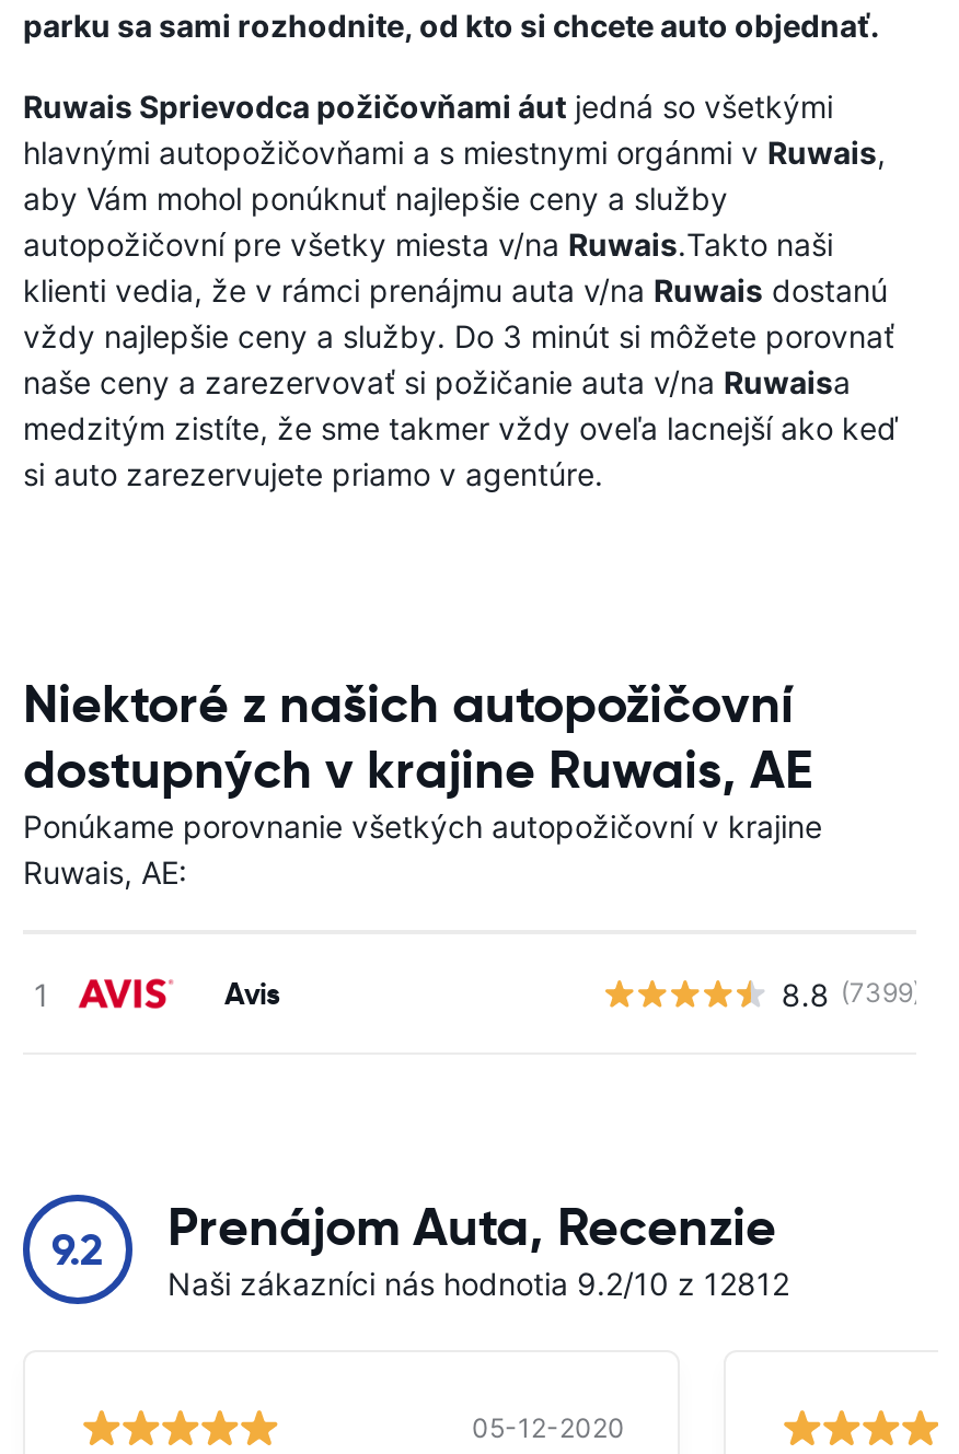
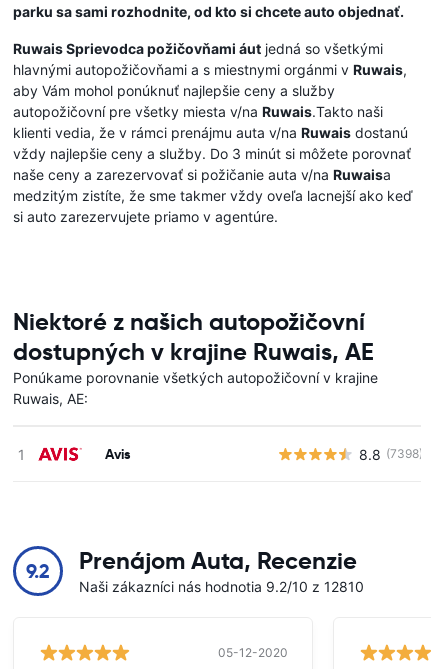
- 8.8 (7399)
+ 8.8 (7398)

- Naši zákazníci nás hodnotia 9.2/10 z 12812
+ Naši zákazníci nás hodnotia 9.2/10 z 12810
